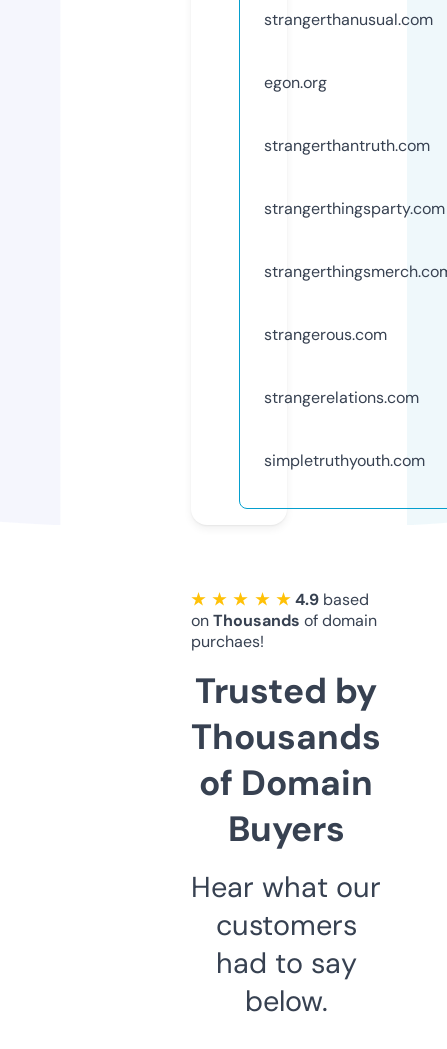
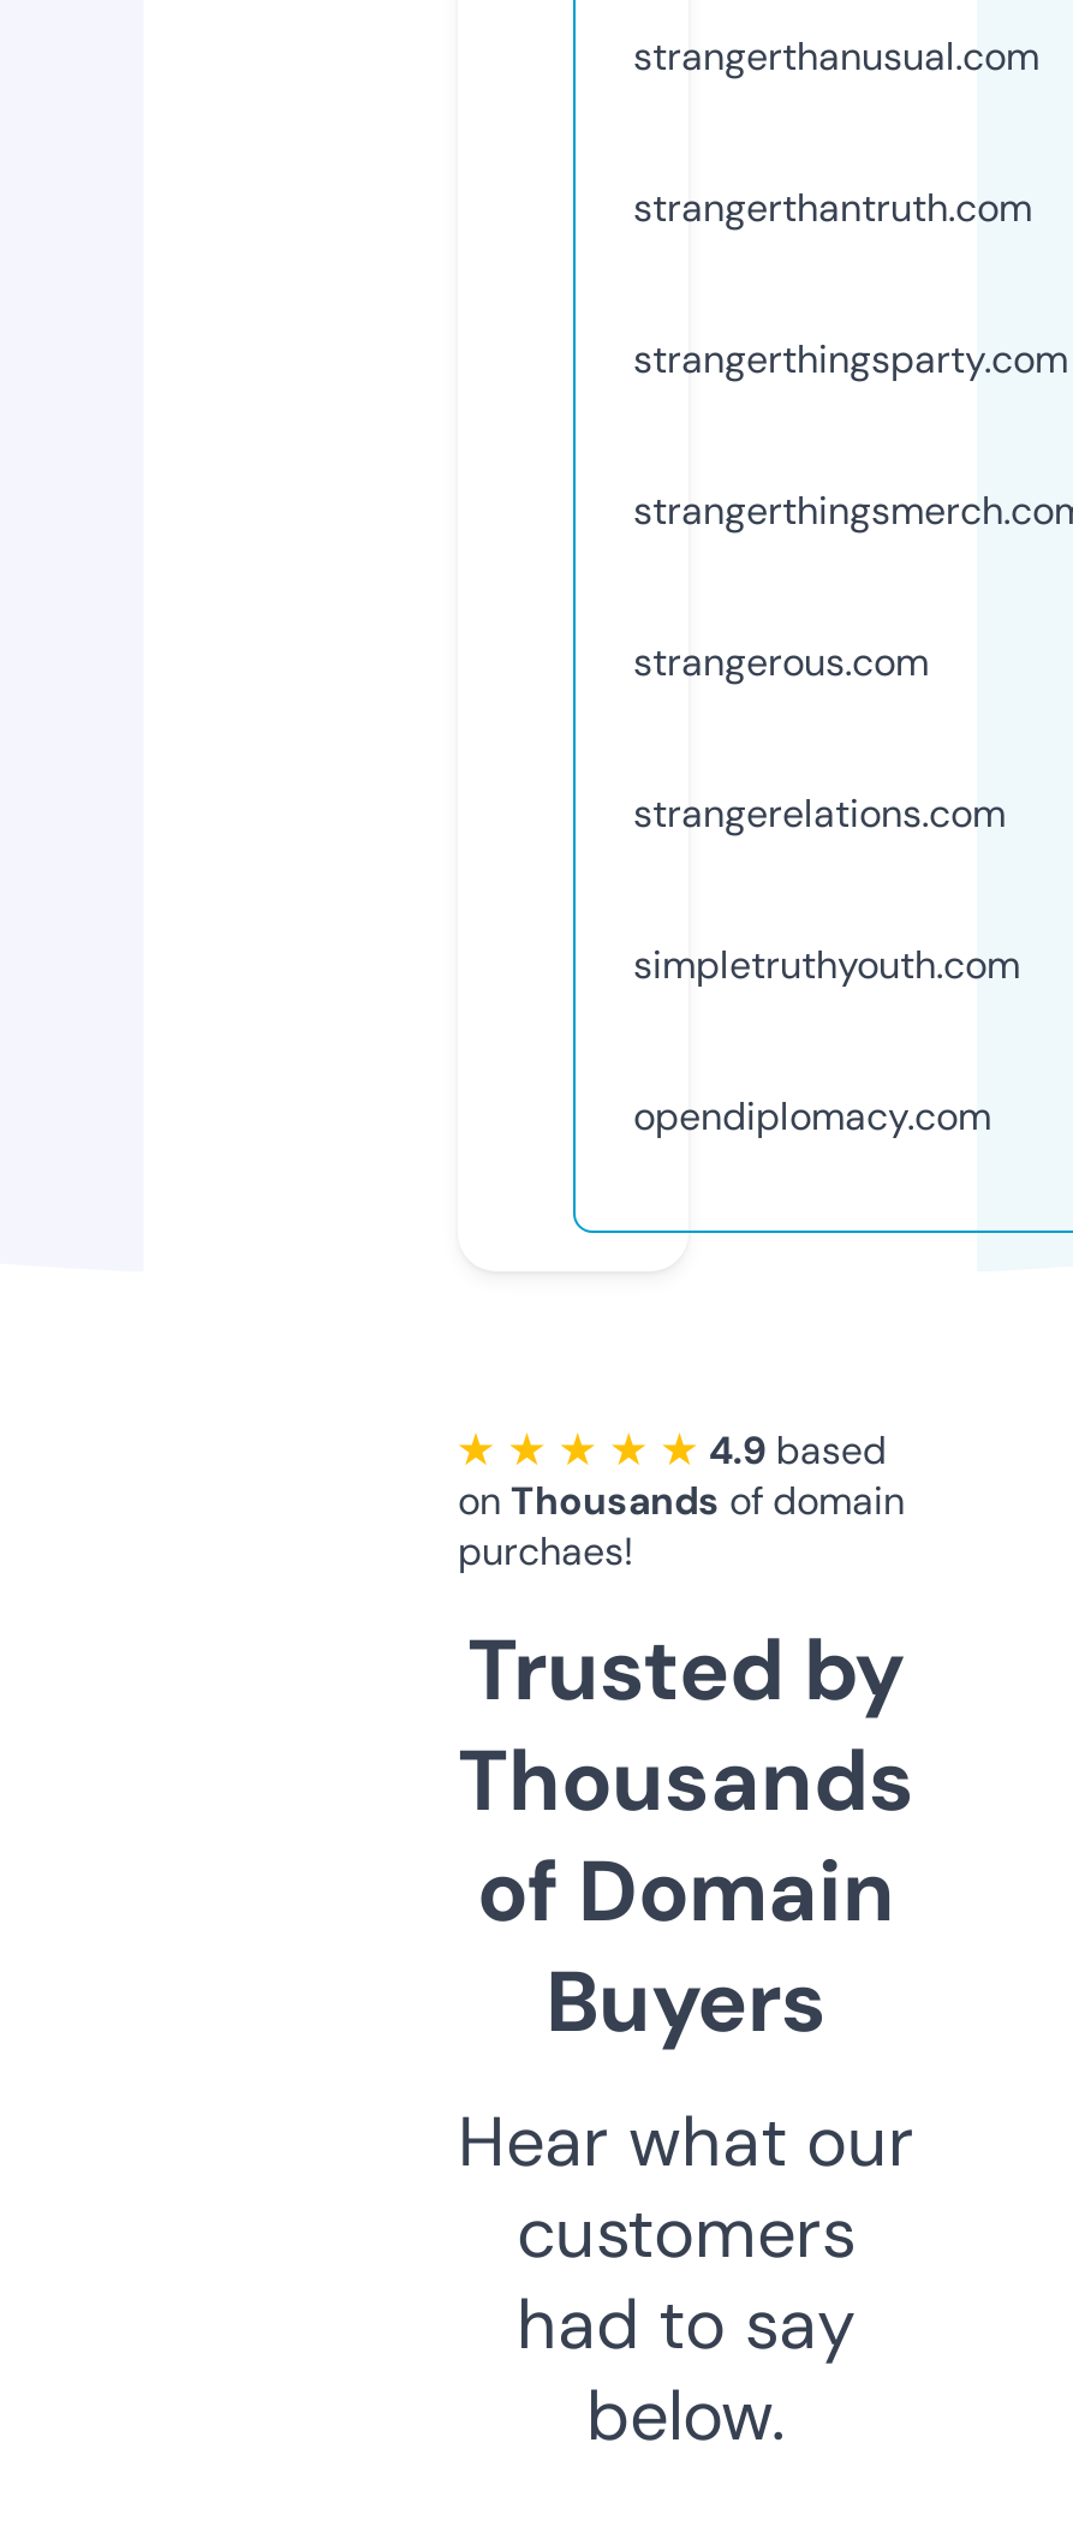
- egon.org

moved up: strangerthantruth.com | strangerthingsparty.com | strangerous.com | strangerelations.com | simpletruthyouth.com

+ opendiplomacy.com
